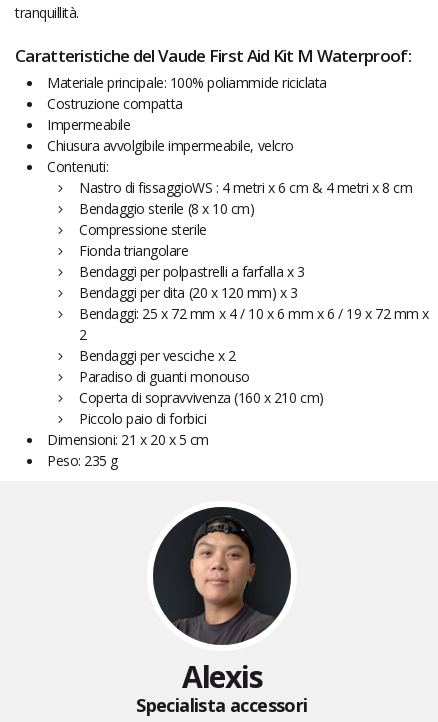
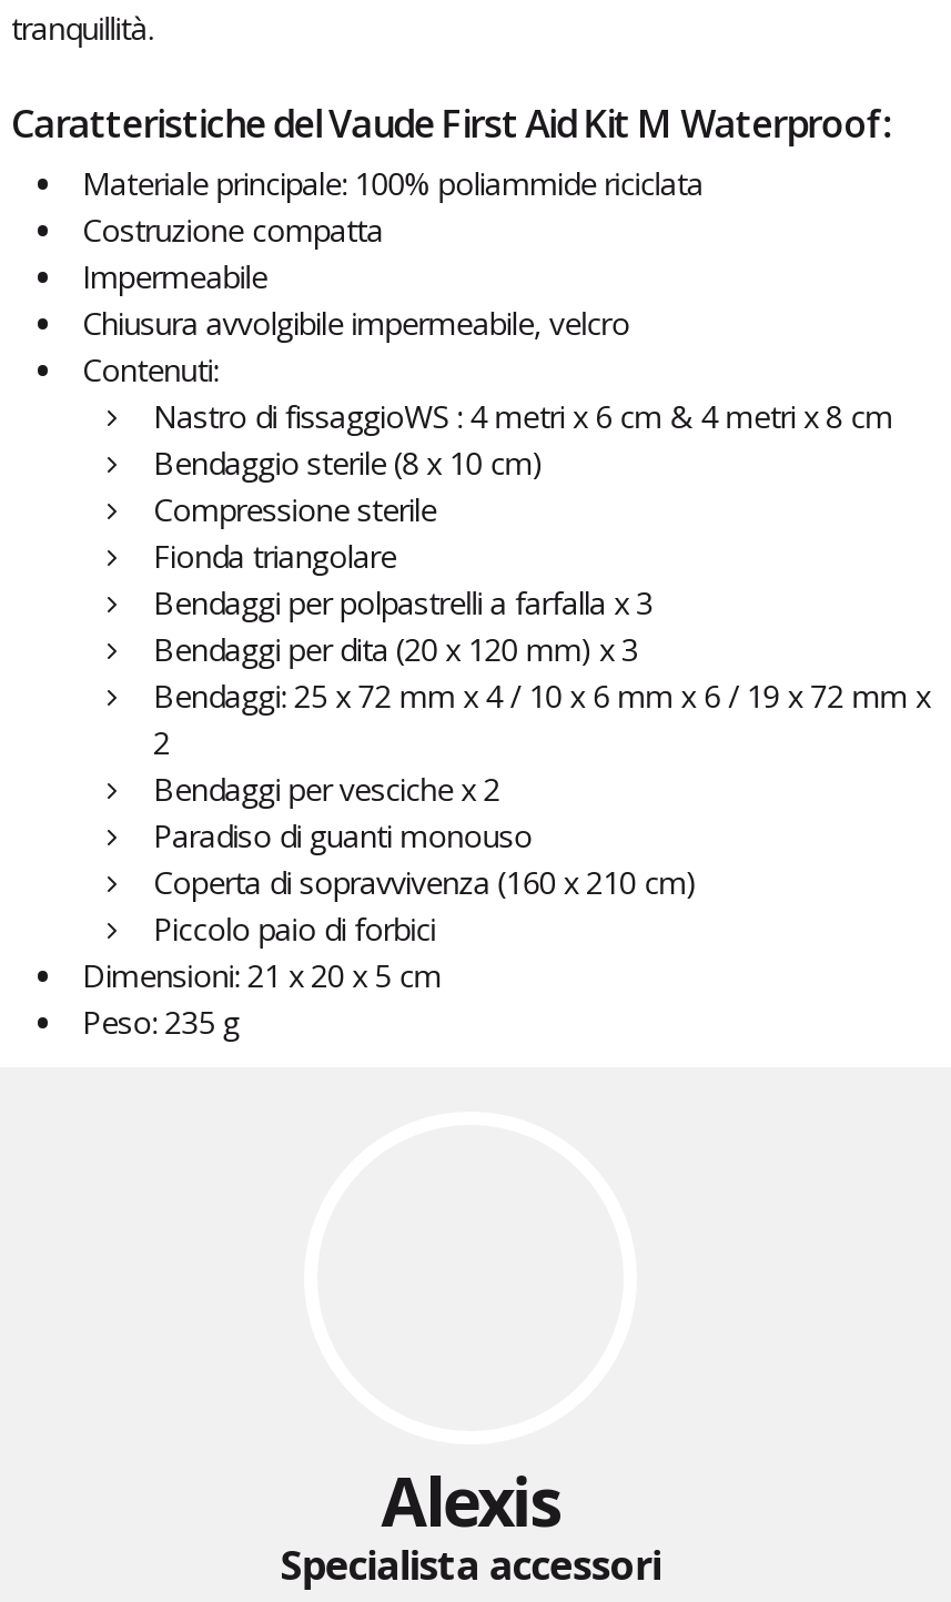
- [image]
